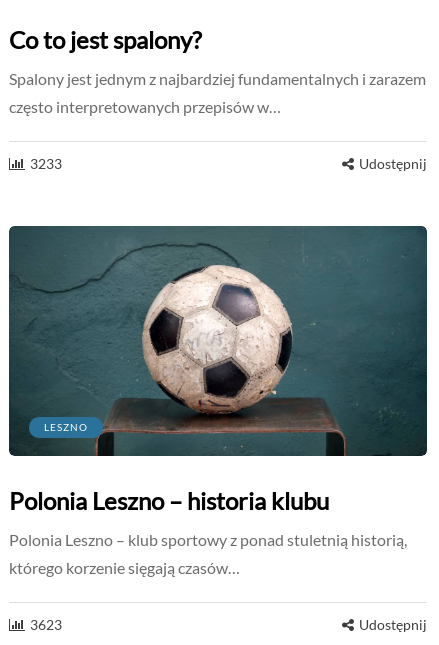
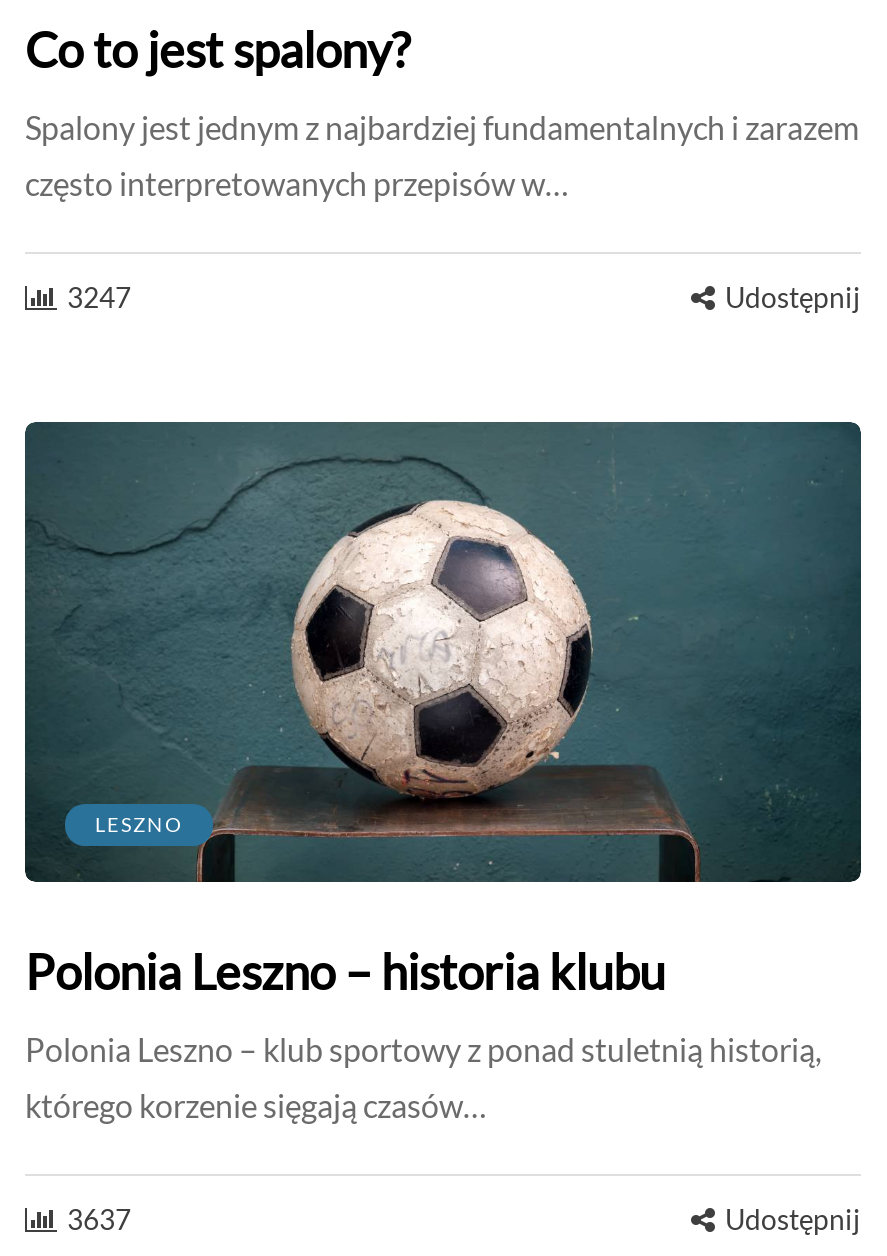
- 3233
+ 3247

- 3623
+ 3637
